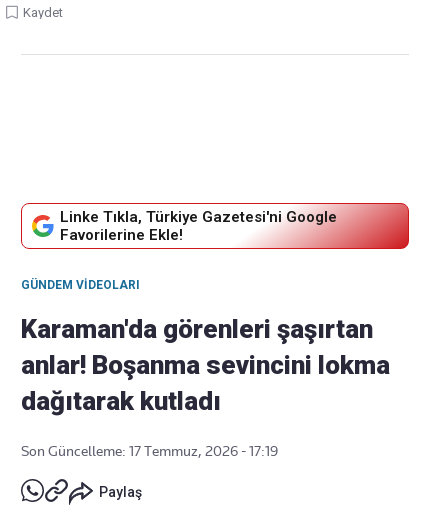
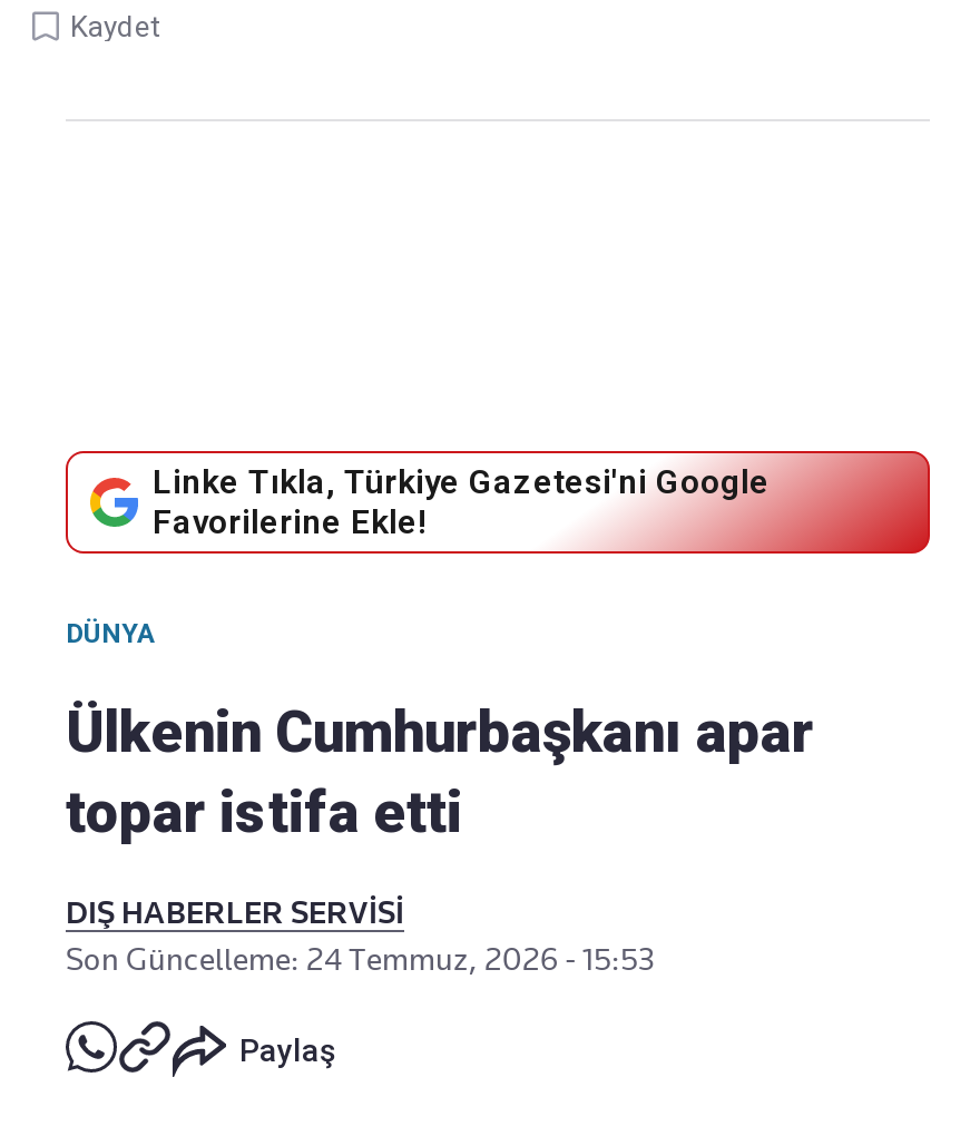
- GÜNDEM VIDEOLARI
+ DÜNYA

- Karaman'da görenleri şaşırtan
- anlar! Boşanma sevincini lokma
- dağıtarak kutladı
+ Ülkenin Cumhurbaşkanı apar
+ topar istifa etti

- Son Güncelleme: 17 Temmuz, 2026 - 17:19
+ DIŞ HABERLER SERVİSİ
+ Son Güncelleme: 24 Temmuz, 2026 - 15:53
